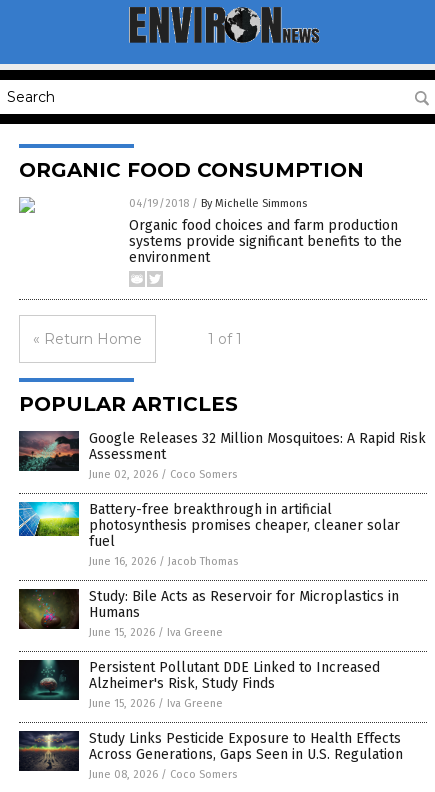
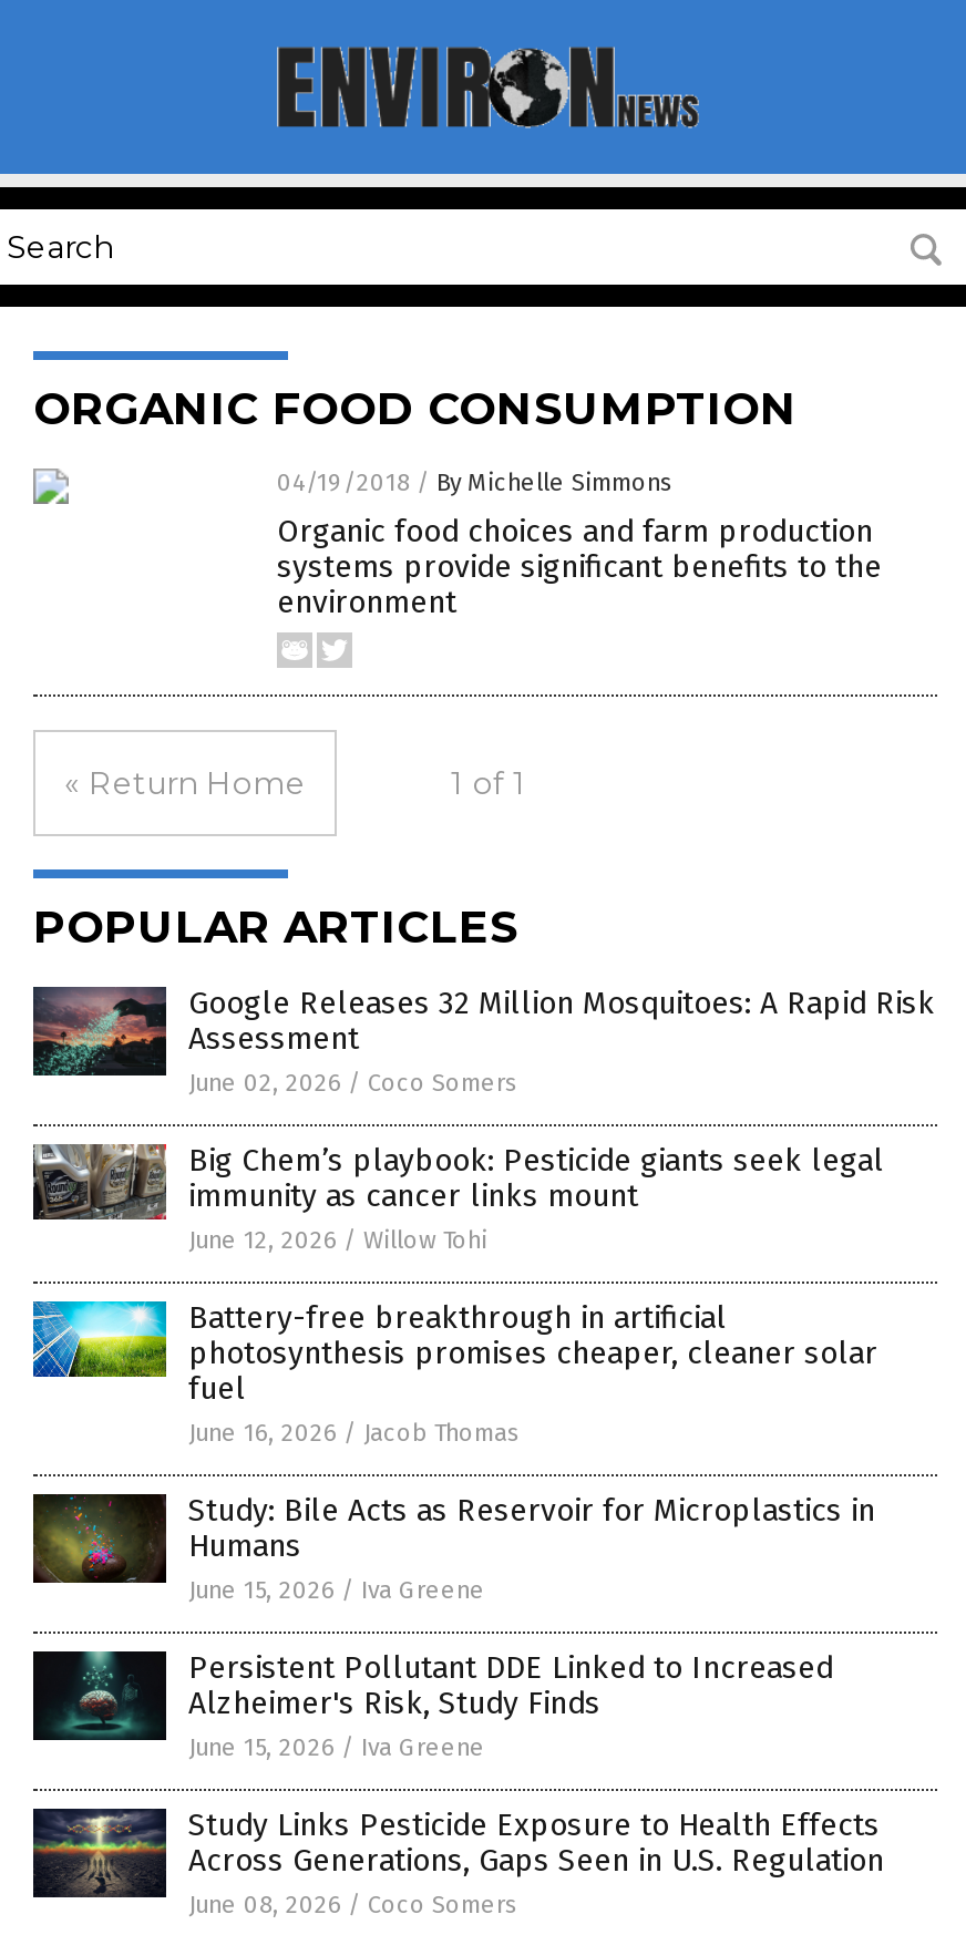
+ [image]
+ Big Chem’s playbook: Pesticide giants seek legal
+ immunity as cancer links mount
+ June 12, 2026 / Willow Tohi
